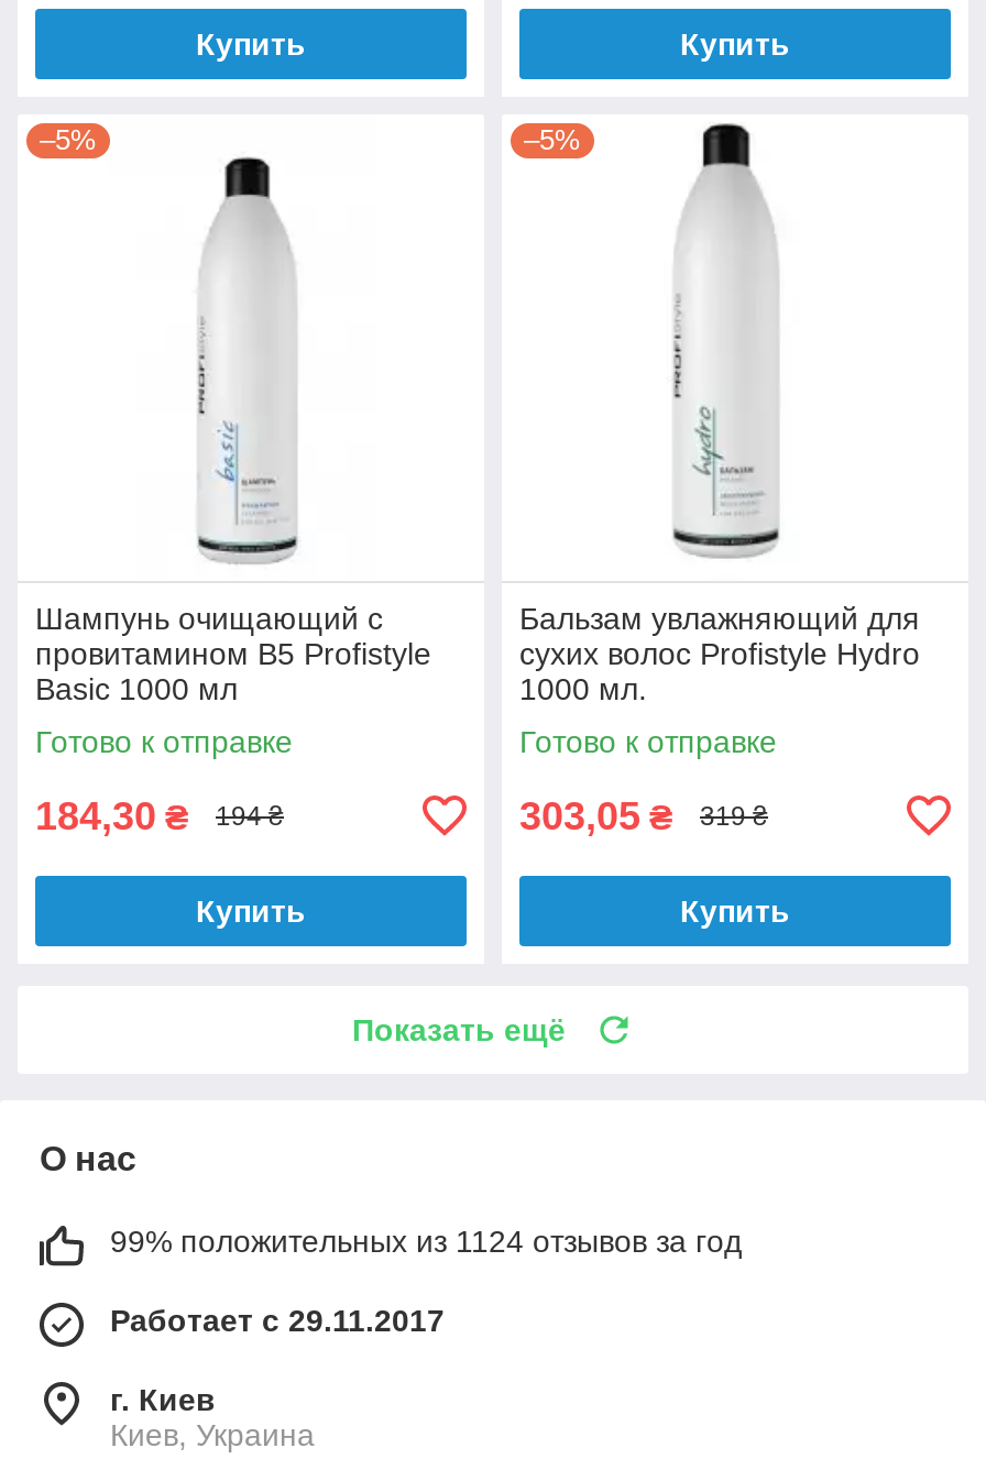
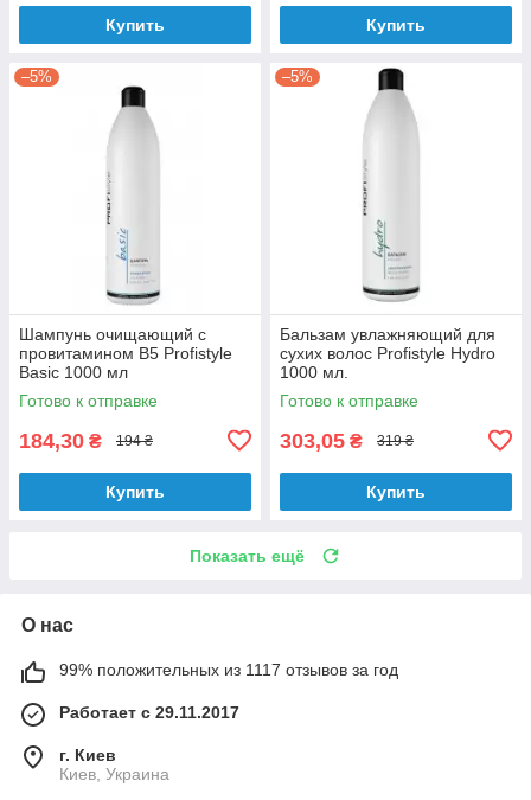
- 99% положительных из 1124 отзывов за год
+ 99% положительных из 1117 отзывов за год
